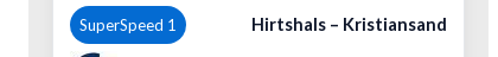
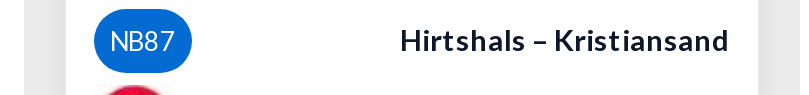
- SuperSpeed 1
+ NB87
